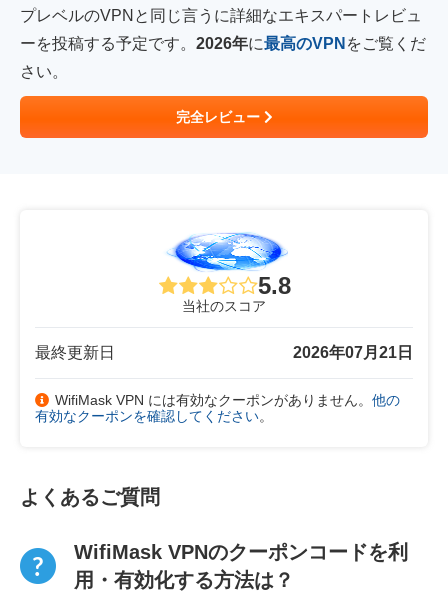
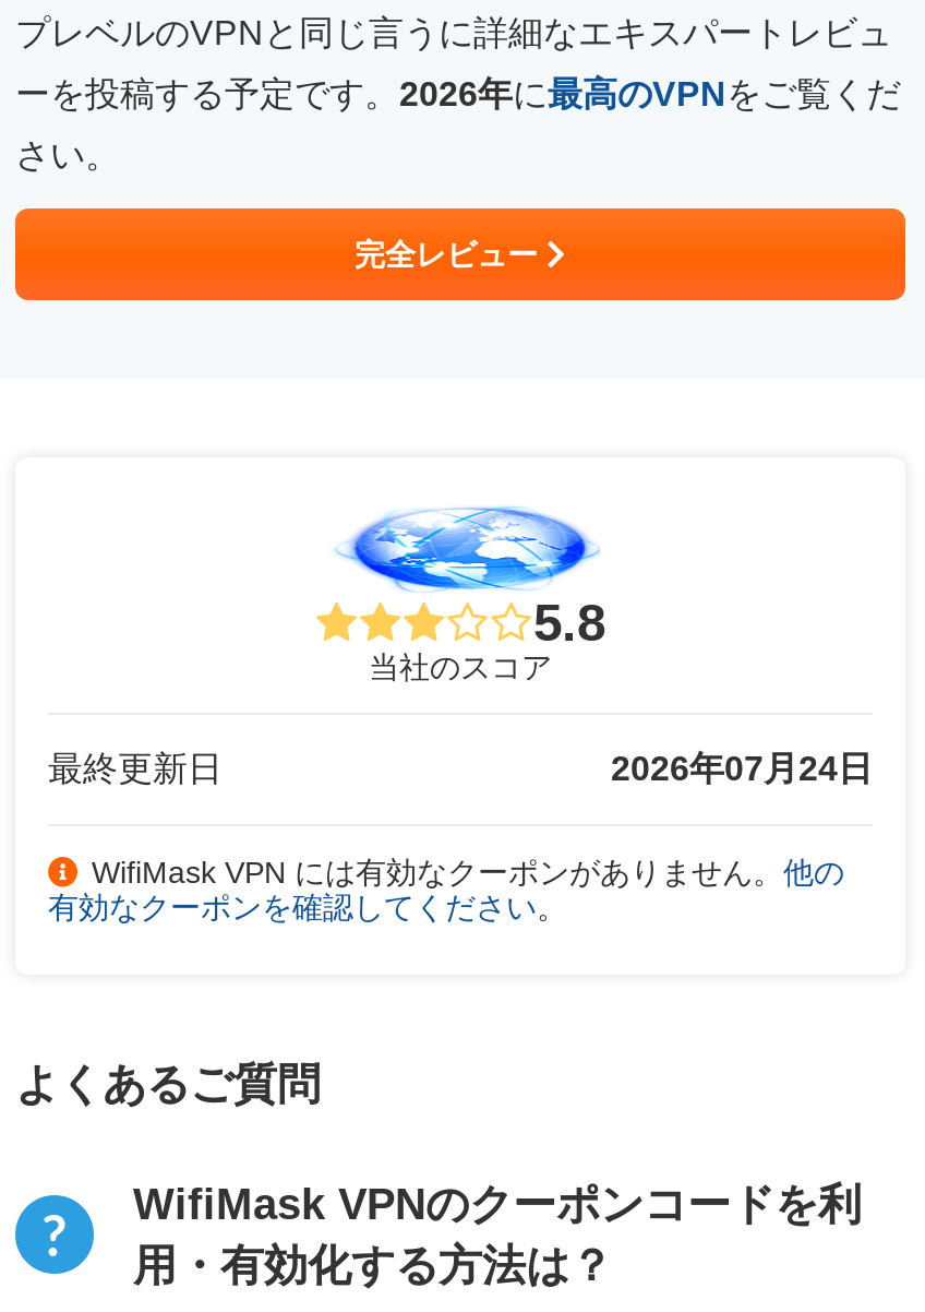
- 2026年07月21日
+ 2026年07月24日
